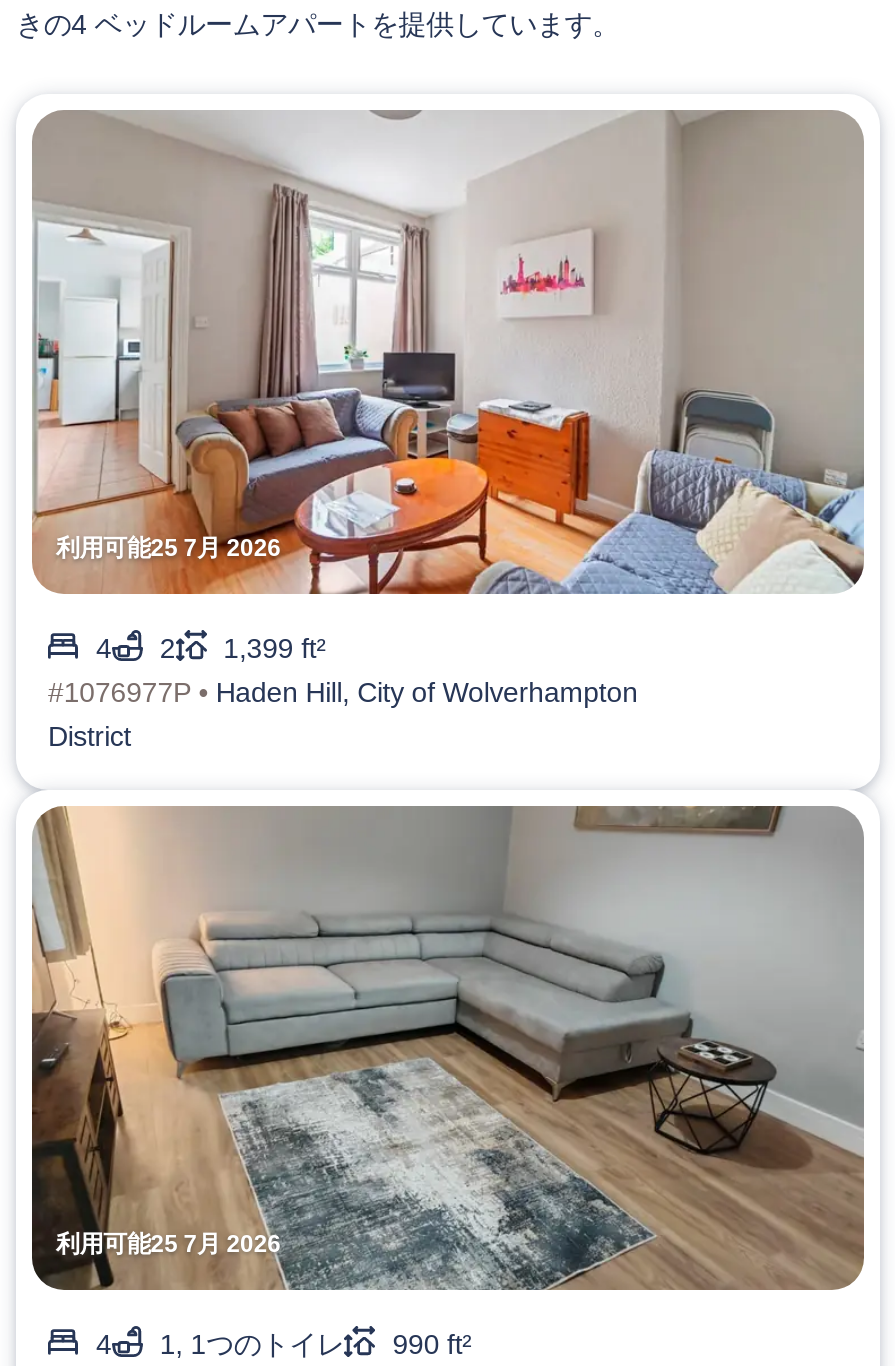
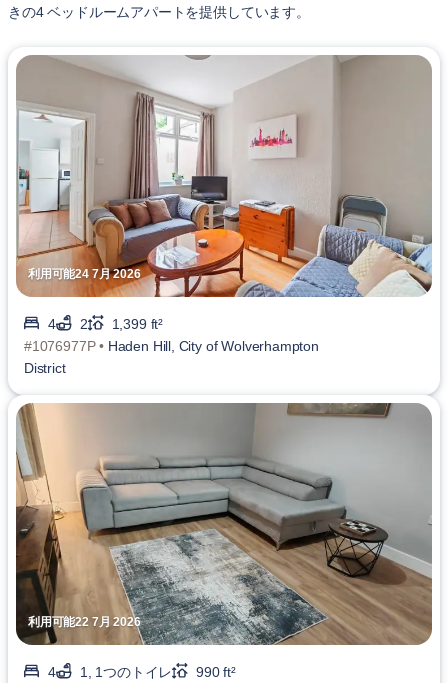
- 利用可能25 7月 2026
+ 利用可能24 7月 2026

- 利用可能25 7月 2026
+ 利用可能22 7月 2026
